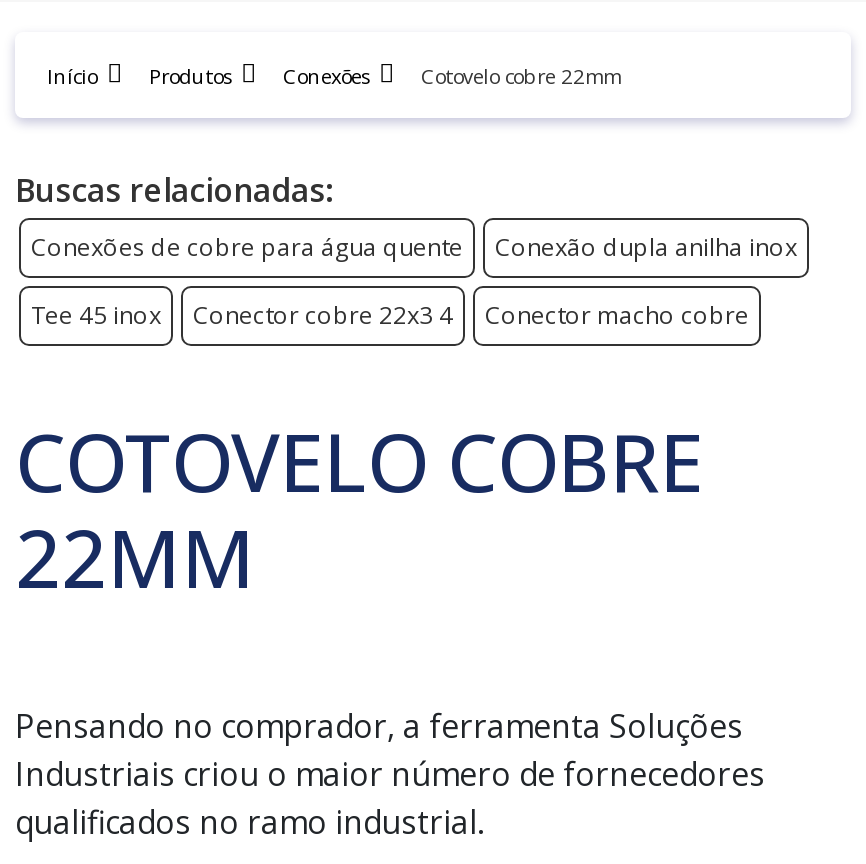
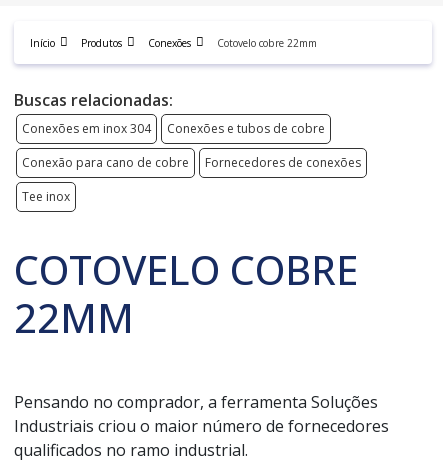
- Conexões de cobre para água quente
- Conexão dupla anilha inox
- Tee 45 inox
- Conector cobre 22x3 4
- Conector macho cobre
+ Conexões em inox 304
+ Conexões e tubos de cobre
+ Conexão para cano de cobre
+ Fornecedores de conexões
+ Tee inox
